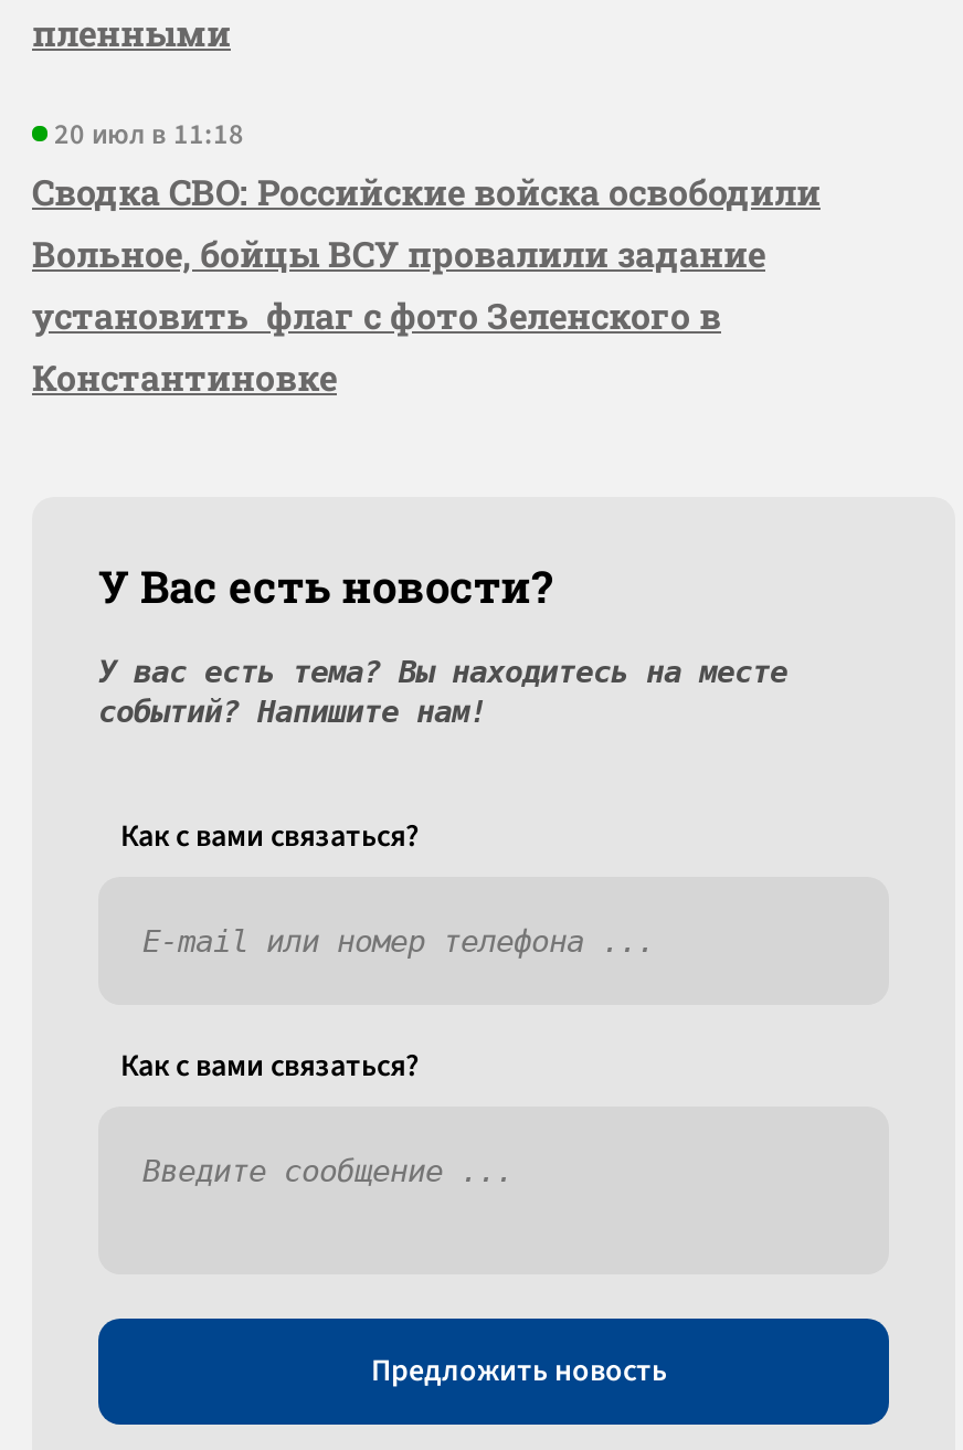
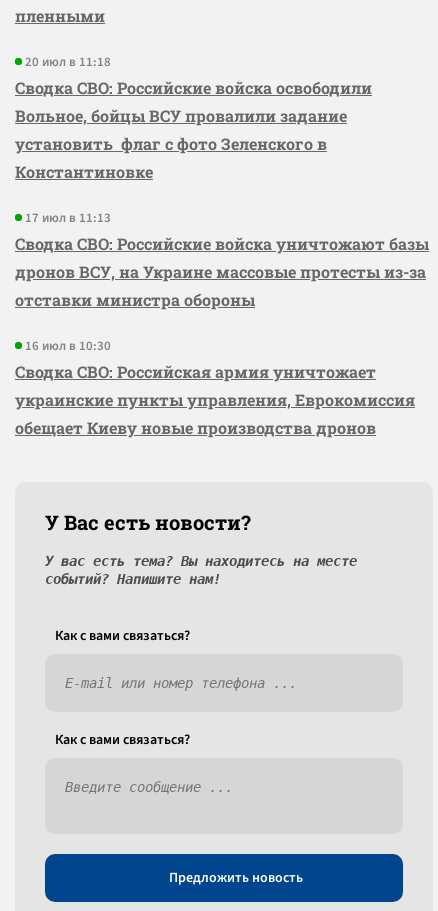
+ 17 июл в 11:13
+ Сводка СВО: Российские войска уничтожают базы
+ дронов ВСУ, на Украине массовые протесты из-за
+ отставки министра обороны
+ 16 июл в 10:30
+ Сводка СВО: Российская армия уничтожает
+ украинские пункты управления, Еврокомиссия
+ обещает Киеву новые производства дронов
